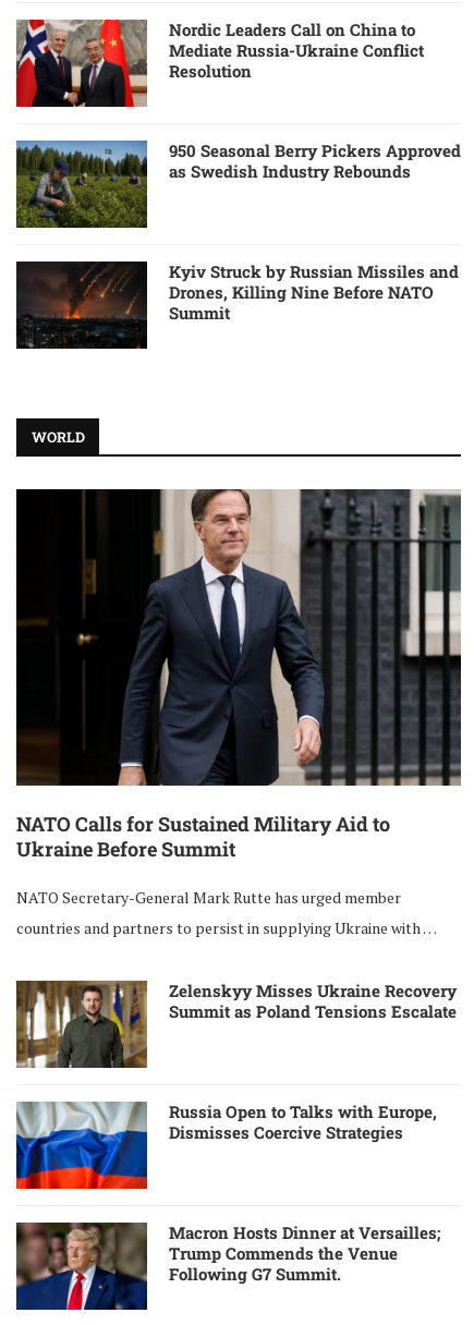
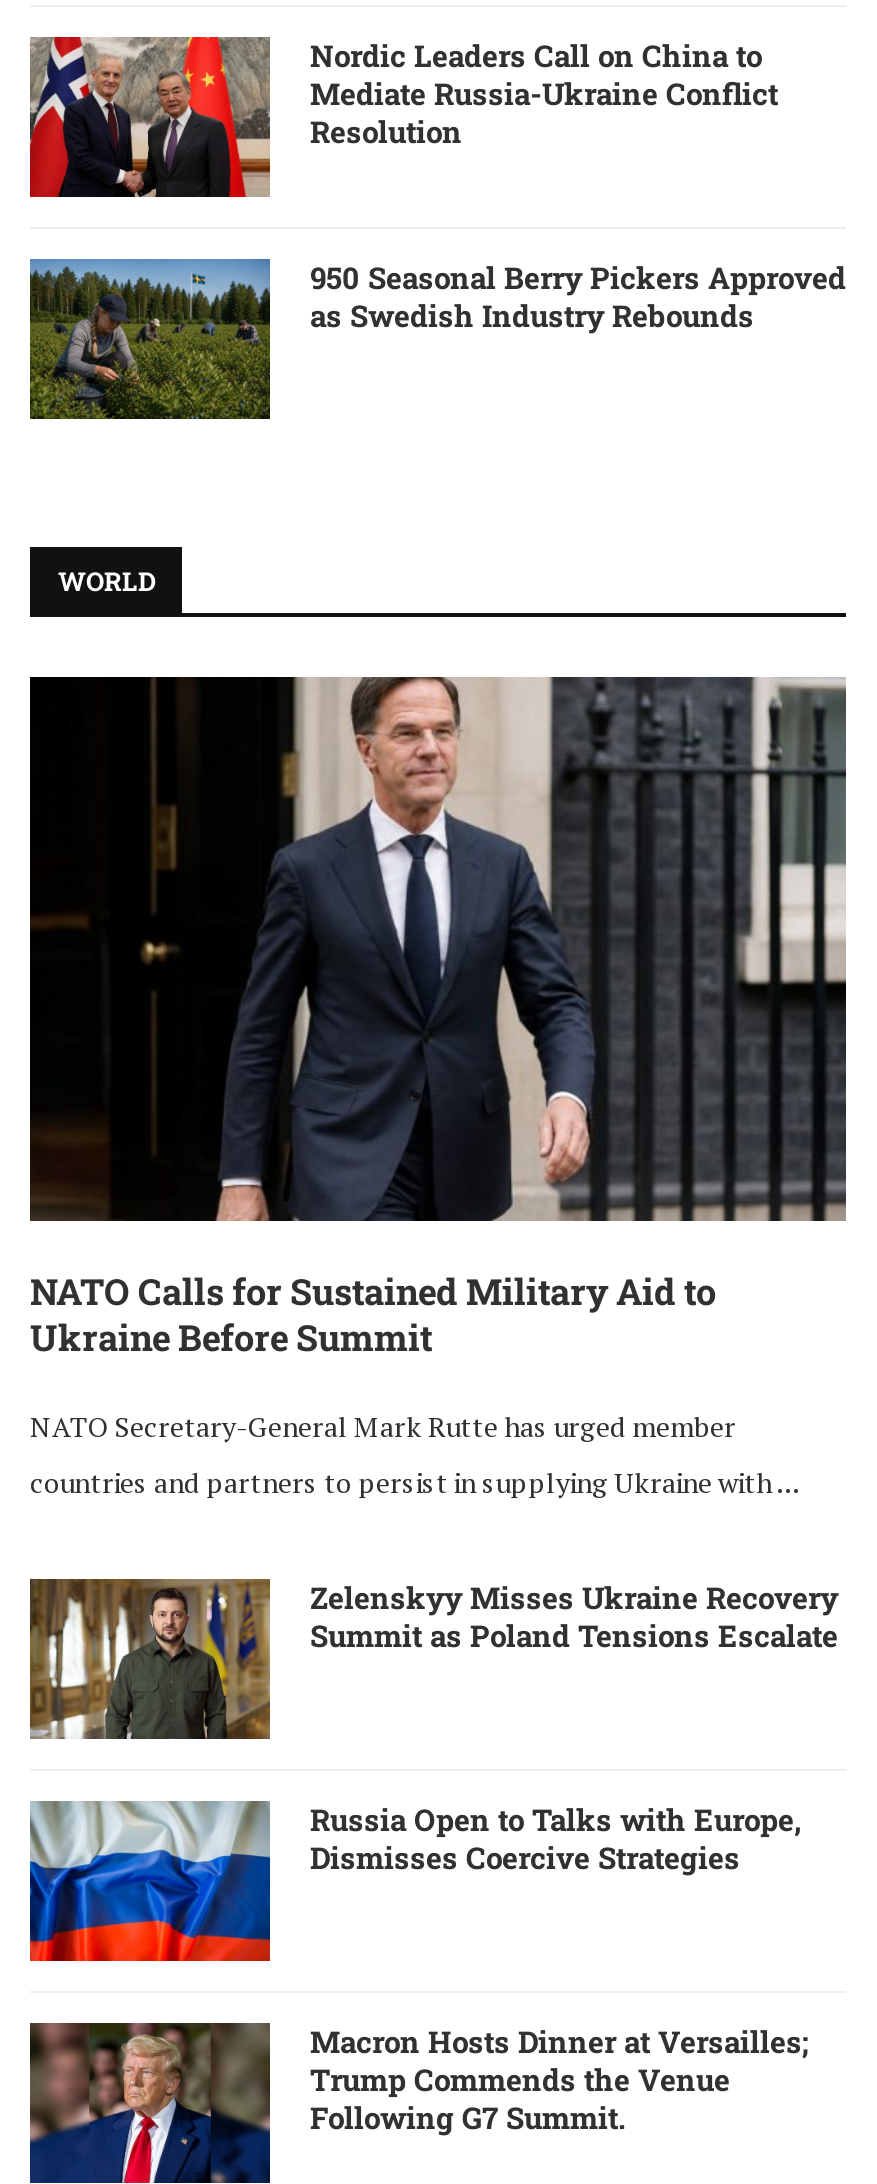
- [image]
- Kyiv Struck by Russian Missiles and
- Drones, Killing Nine Before NATO
- Summit
